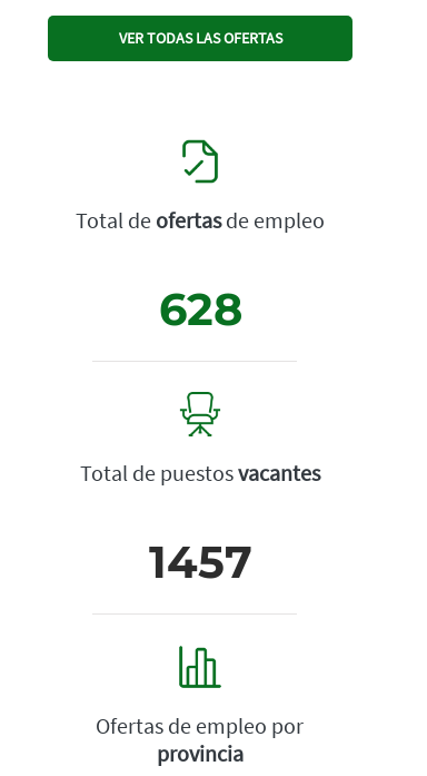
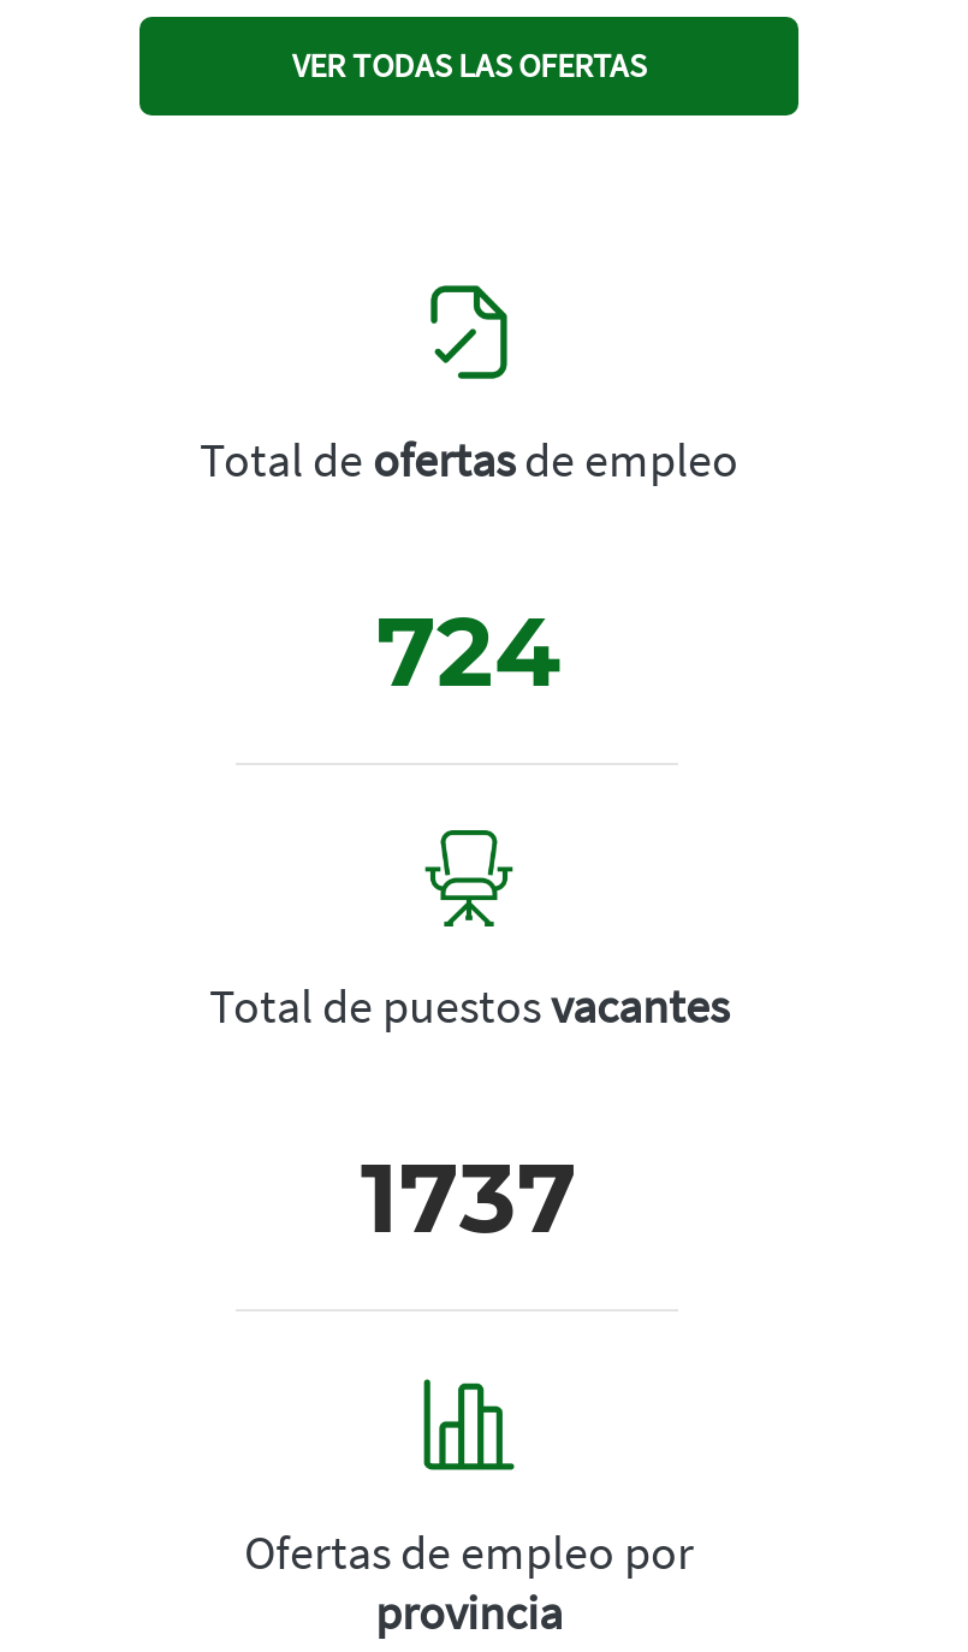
- 628
+ 724

- 1457
+ 1737
